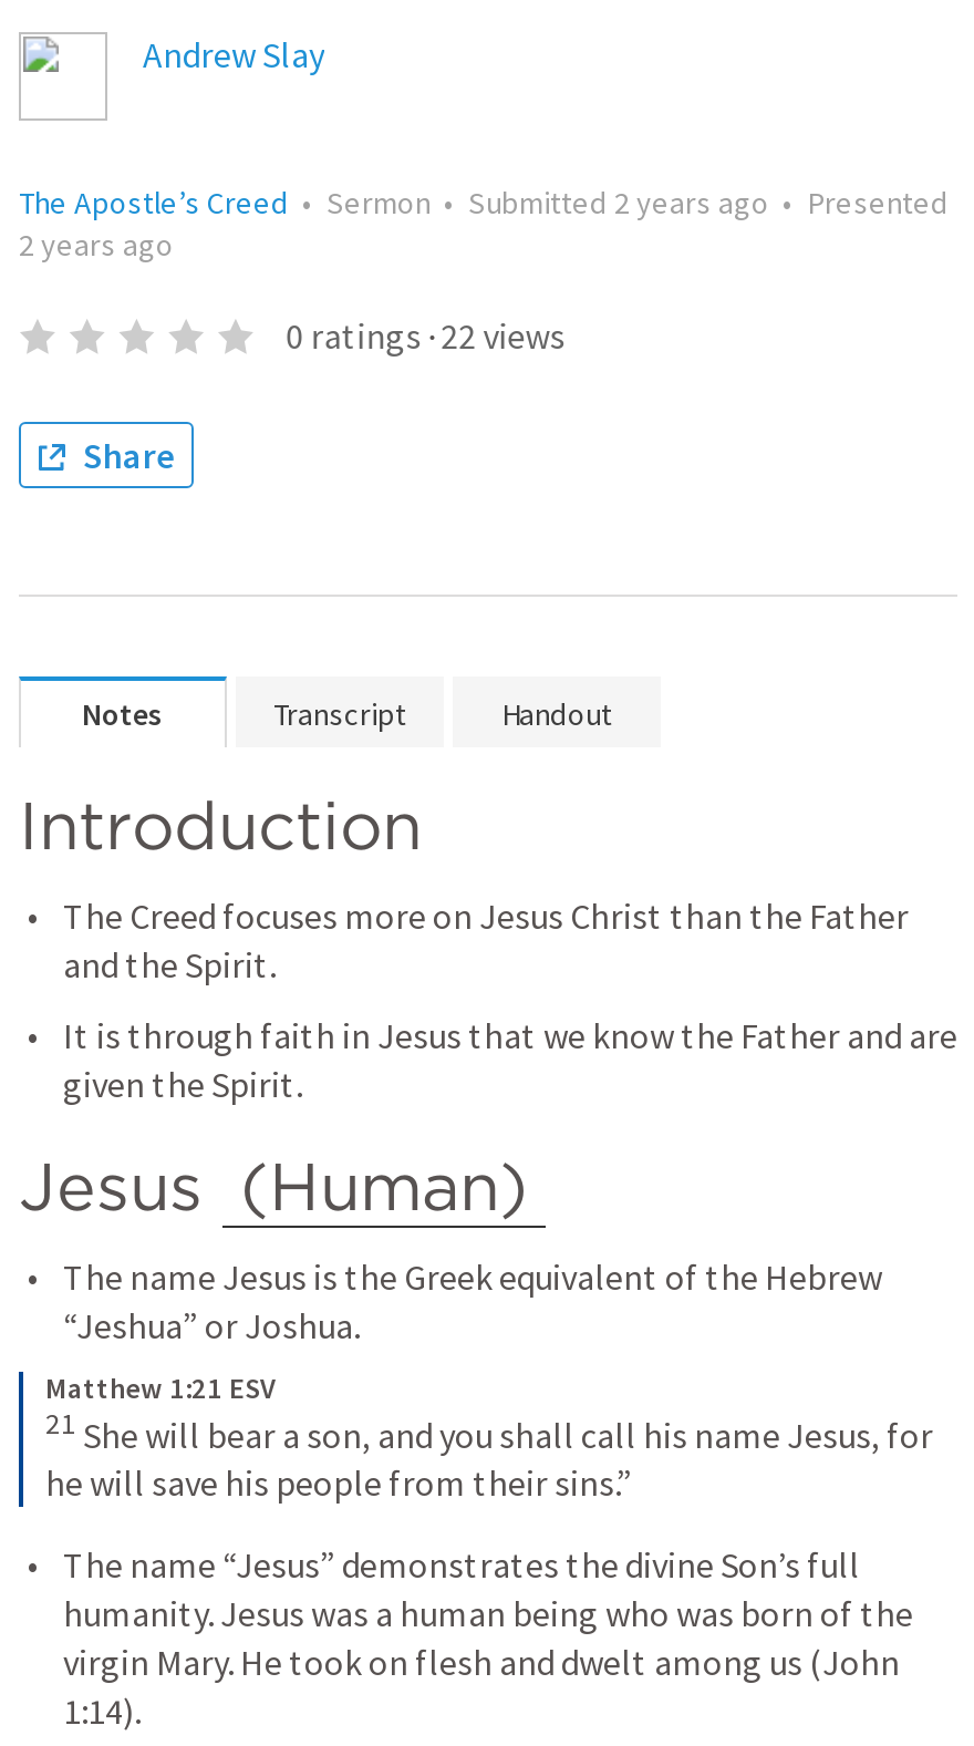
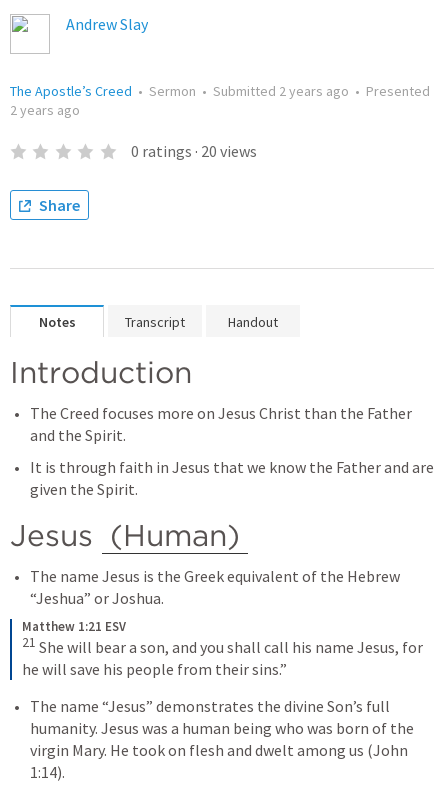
- 0 ratings · 22 views
+ 0 ratings · 20 views
